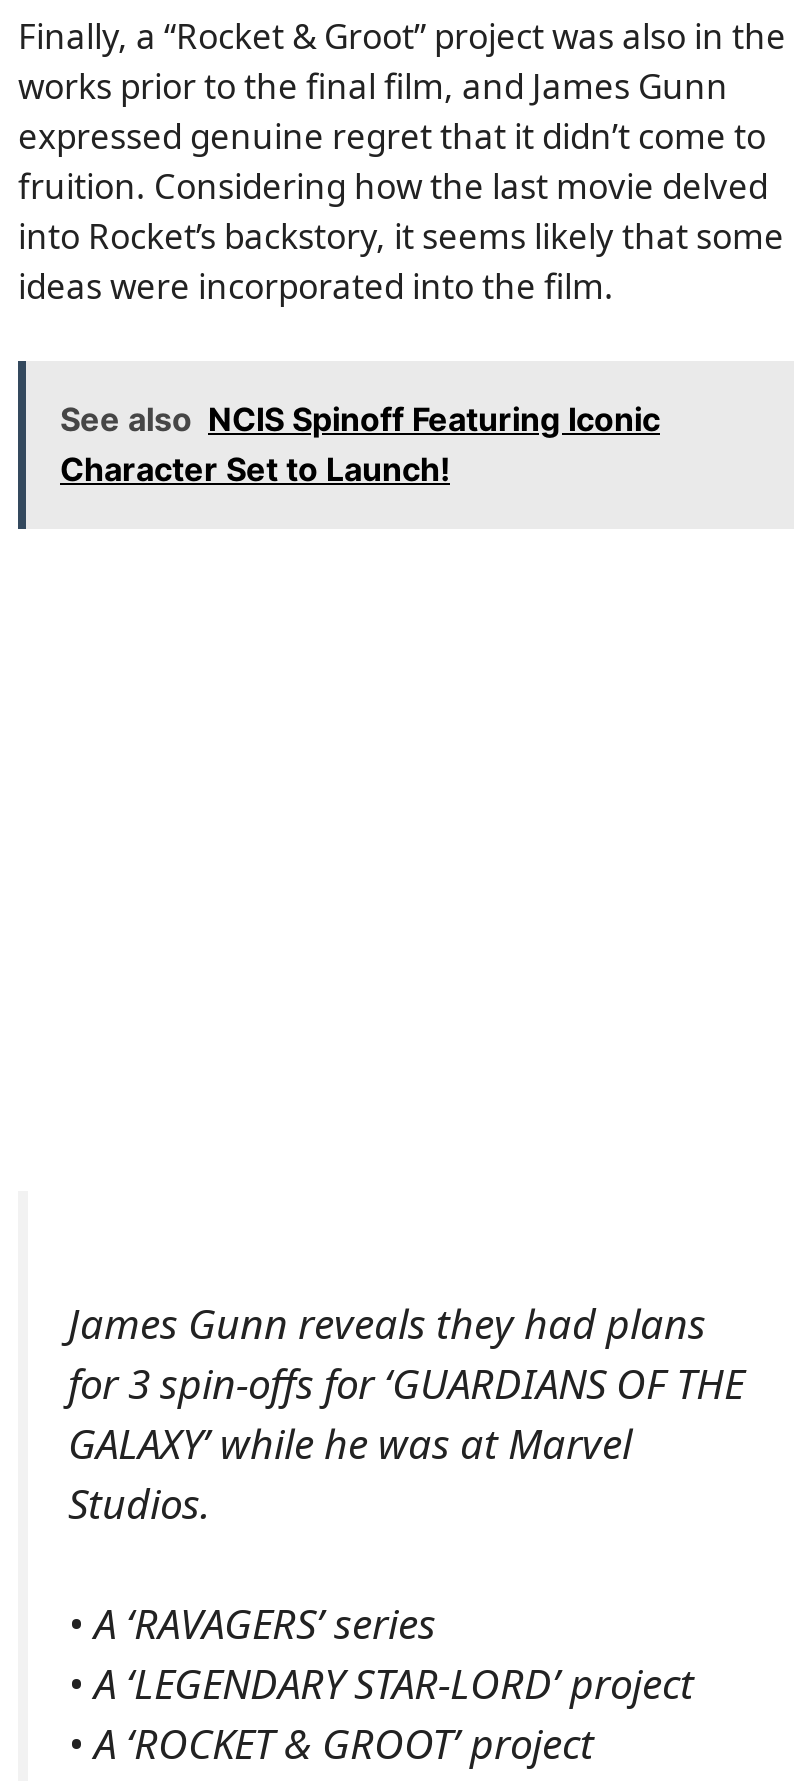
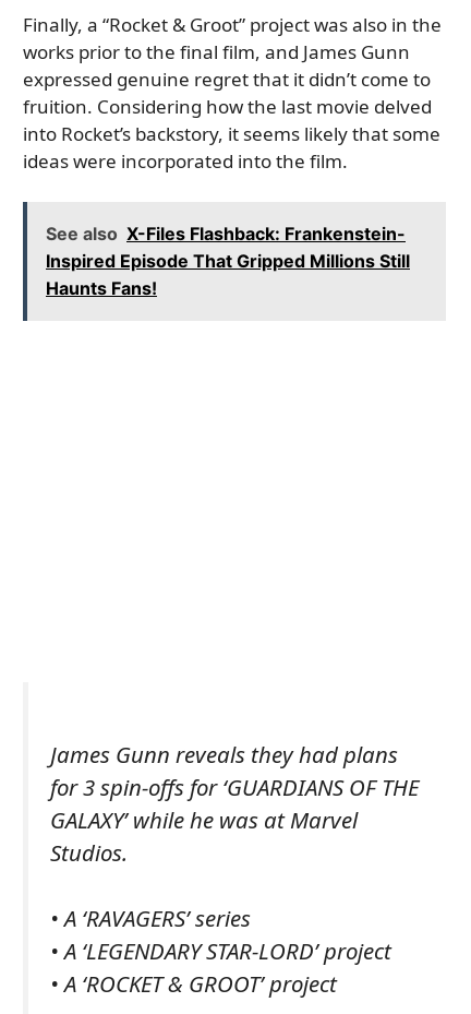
- See also NCIS Spinoff Featuring Iconic
- Character Set to Launch!
+ See also X-Files Flashback: Frankenstein-
+ Inspired Episode That Gripped Millions Still
+ Haunts Fans!
